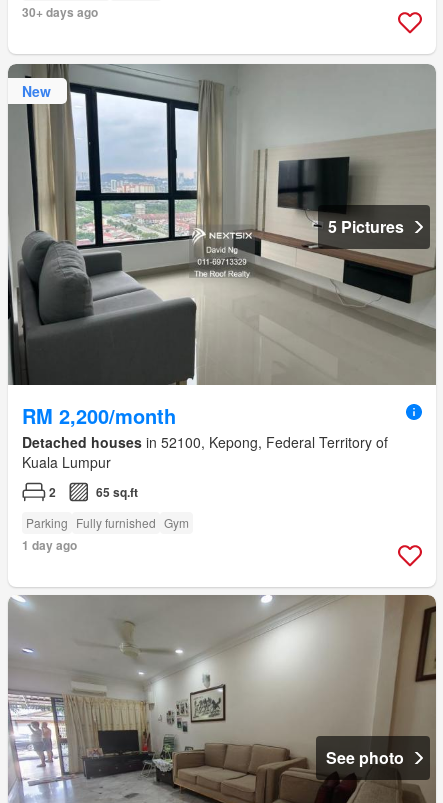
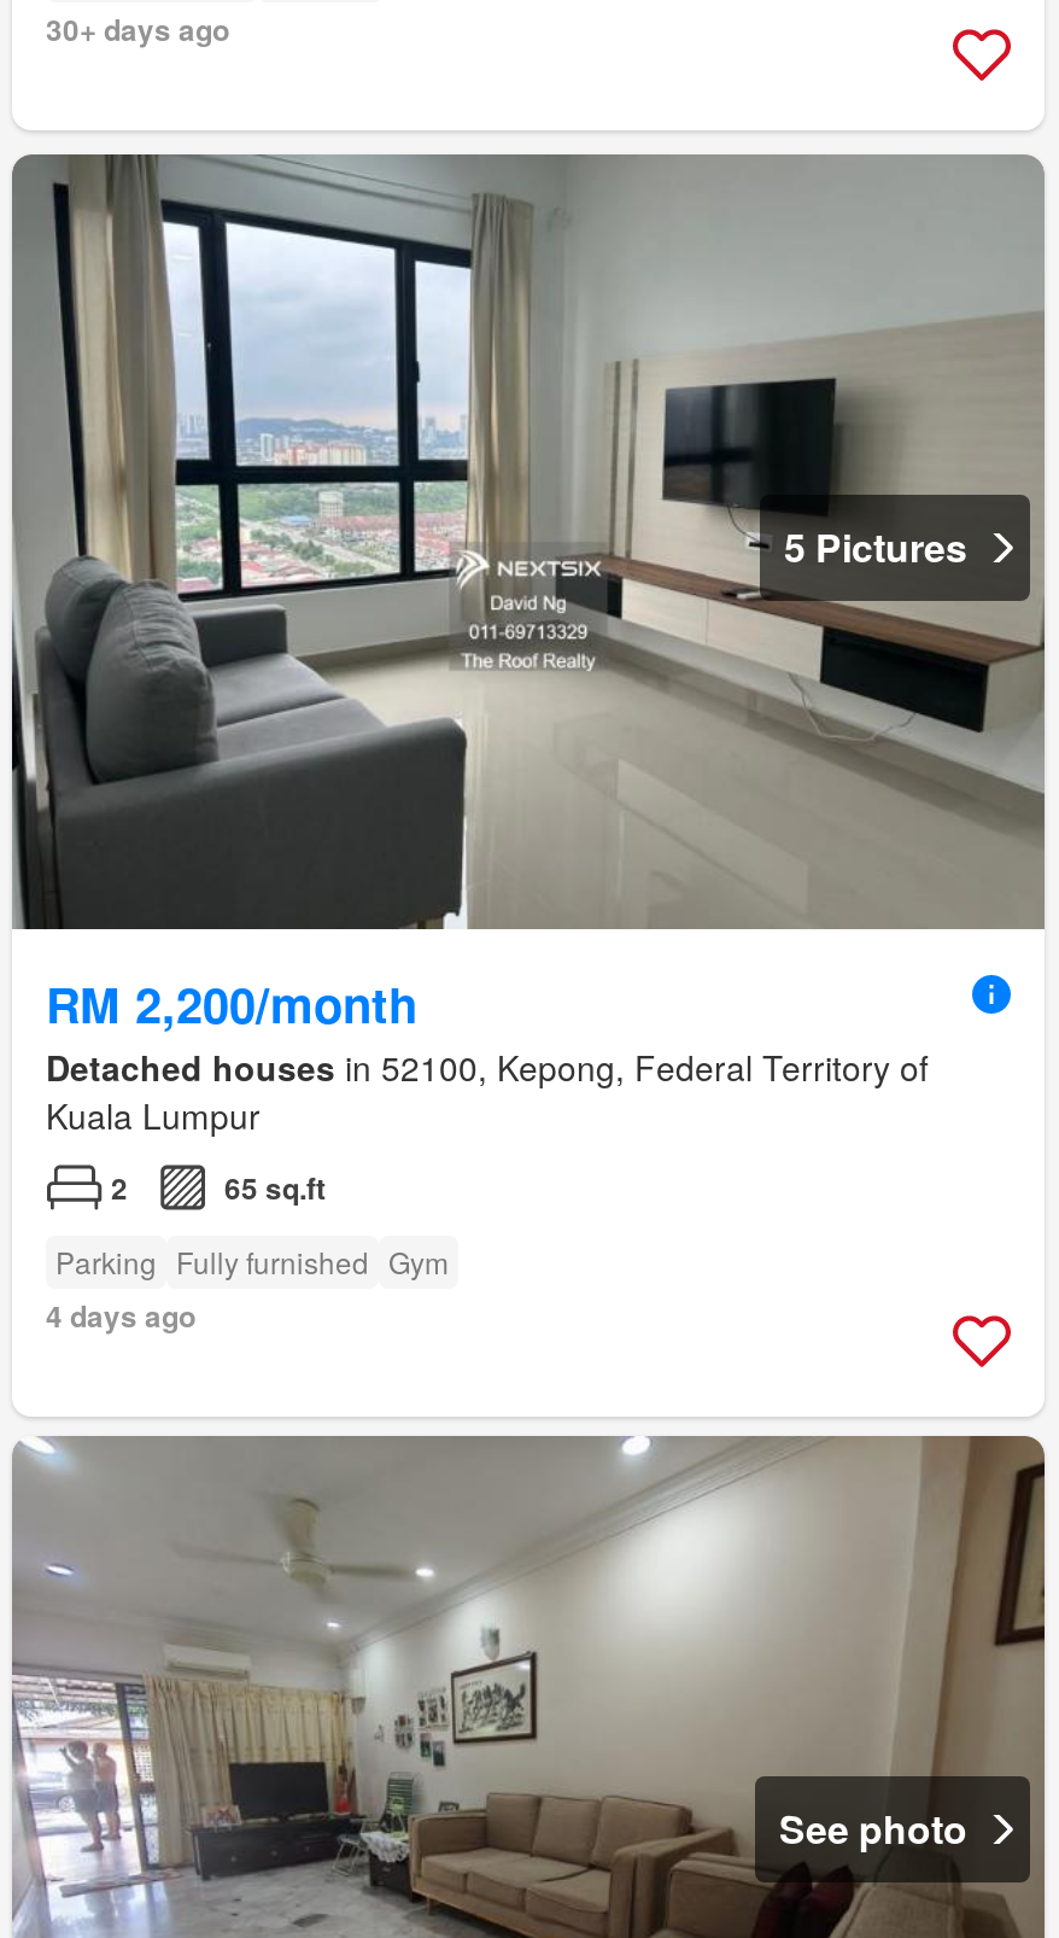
- New

- 1 day ago
+ 4 days ago
